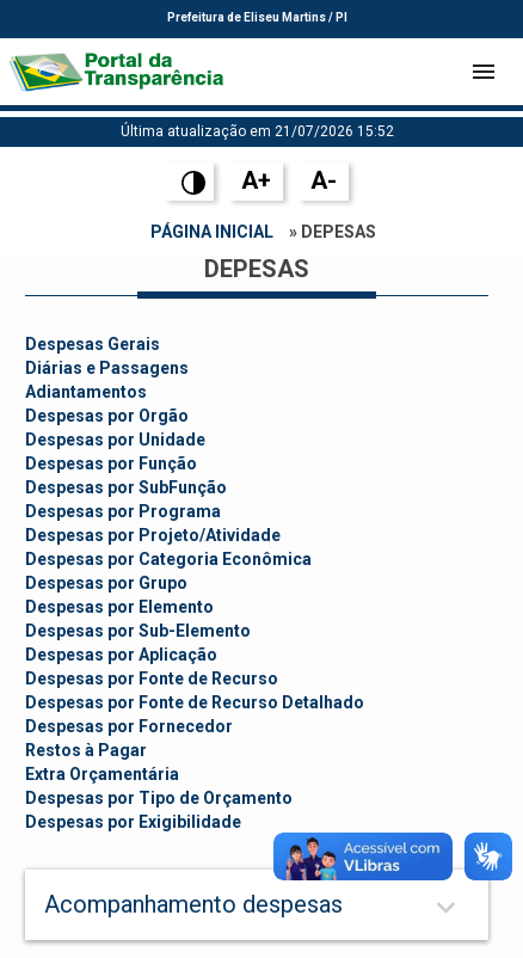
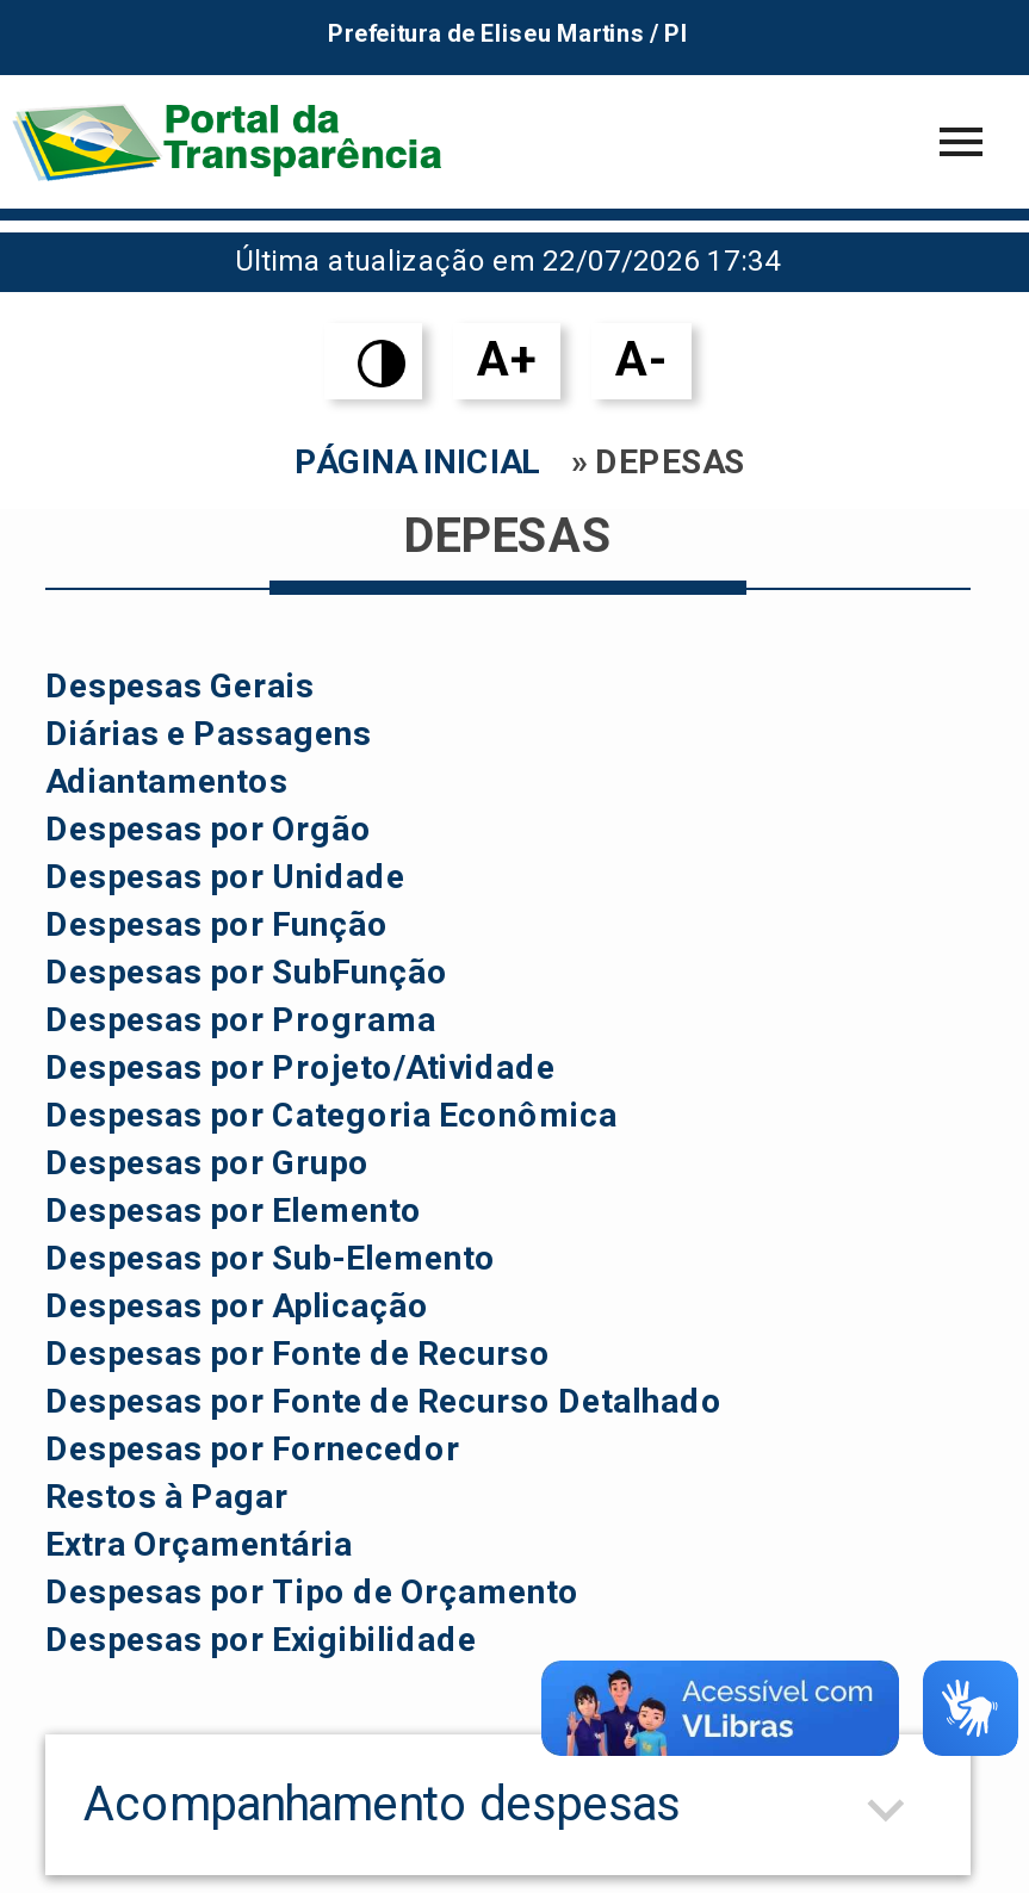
- Última atualização em 21/07/2026 15:52
+ Última atualização em 22/07/2026 17:34
